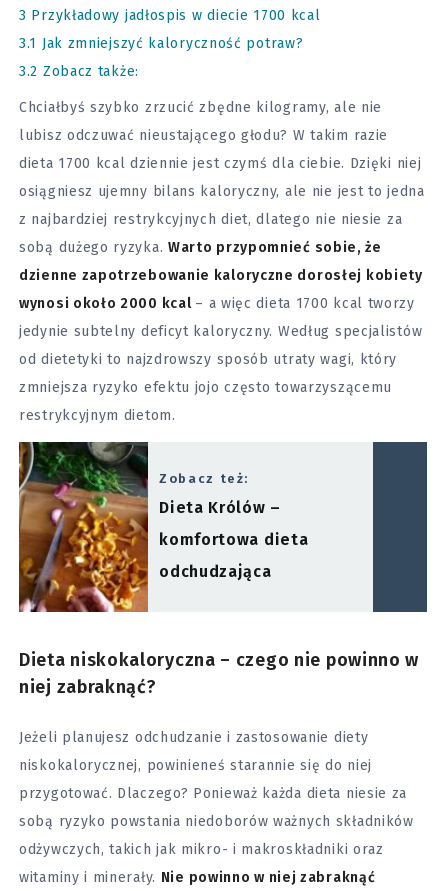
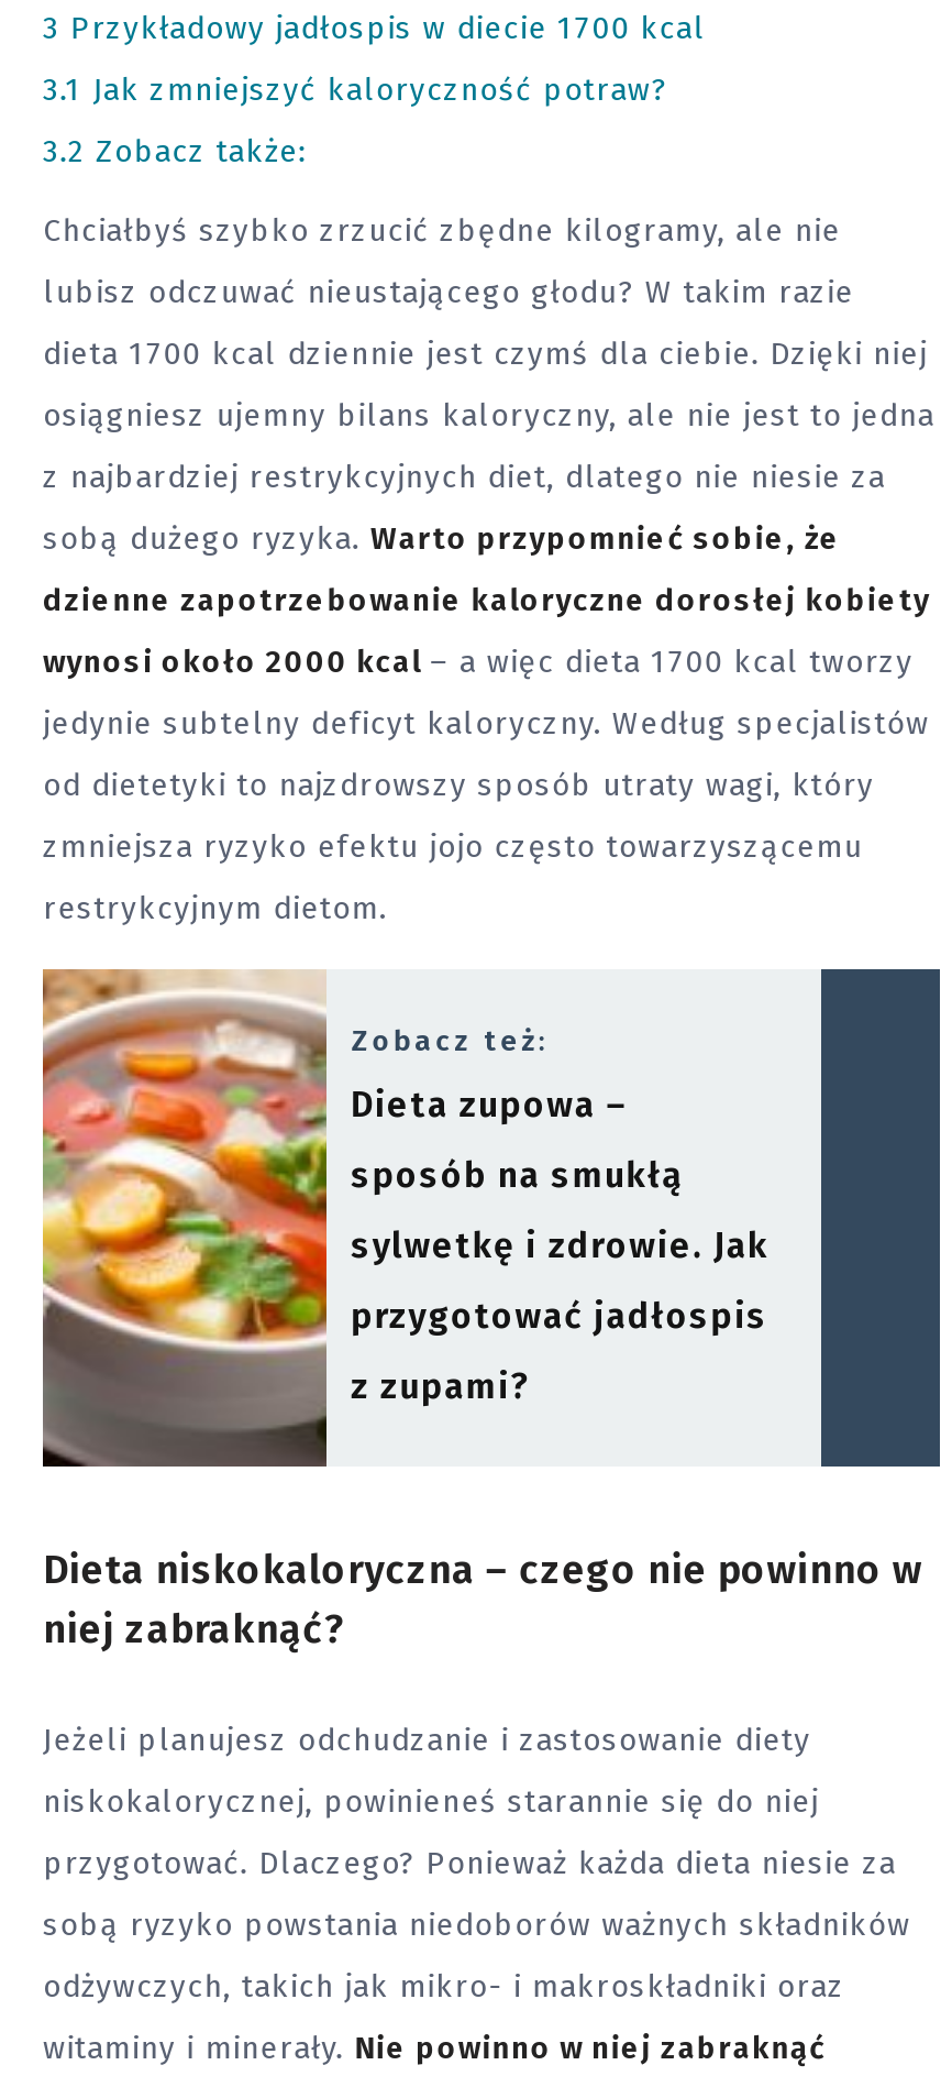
- [image]
- Dieta Królów –
- komfortowa dieta
- odchudzająca
+ [image]
+ Dieta zupowa –
+ sposób na smukłą
+ sylwetkę i zdrowie. Jak
+ przygotować jadłospis
+ z zupami?
